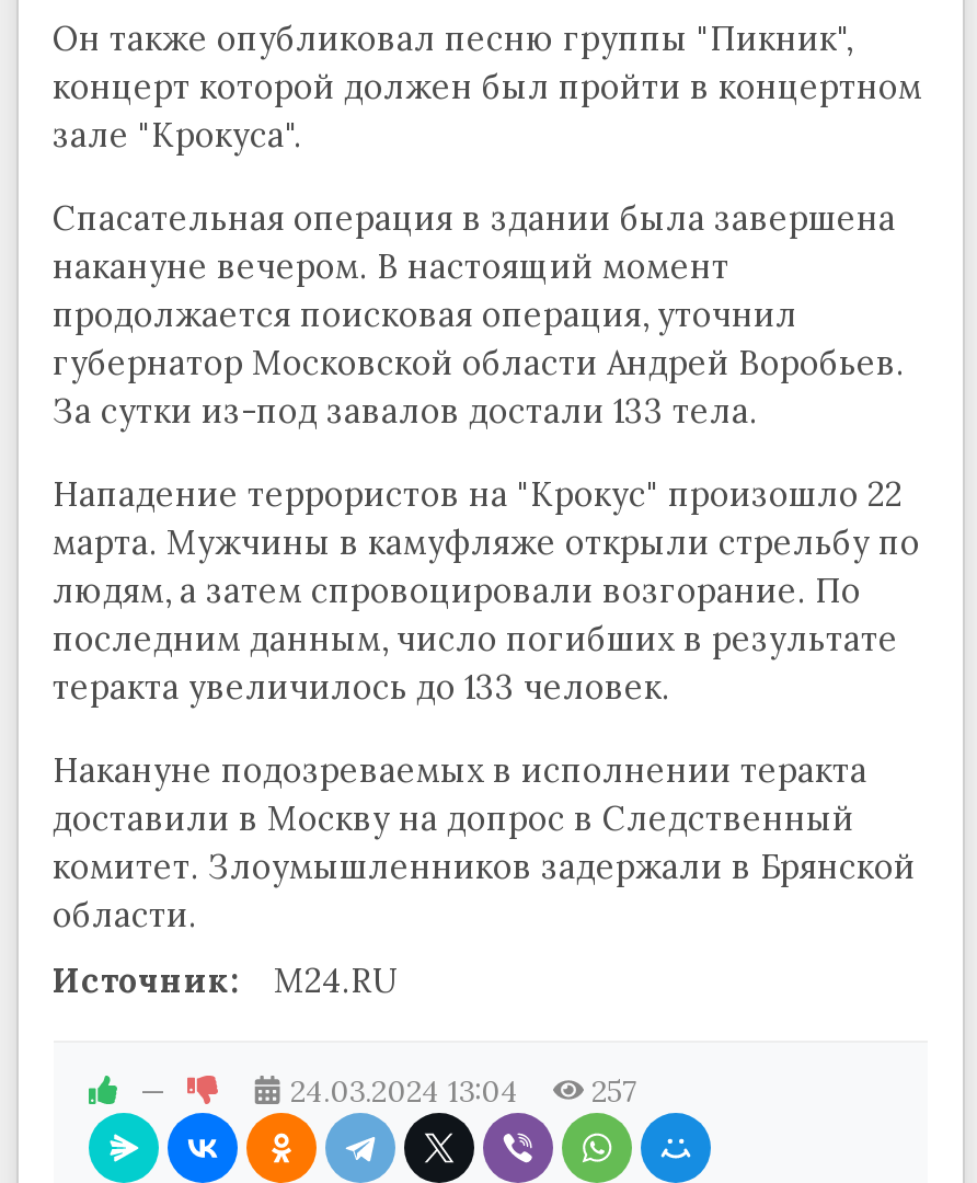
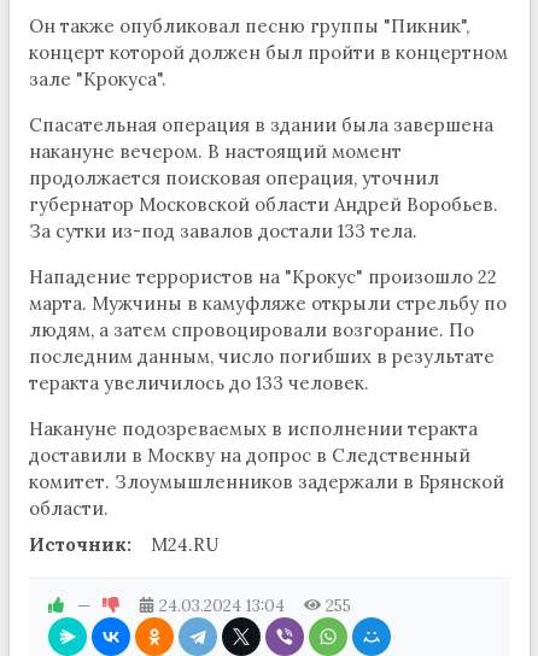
- 24.03.2024 13:04 257
+ 24.03.2024 13:04 255
